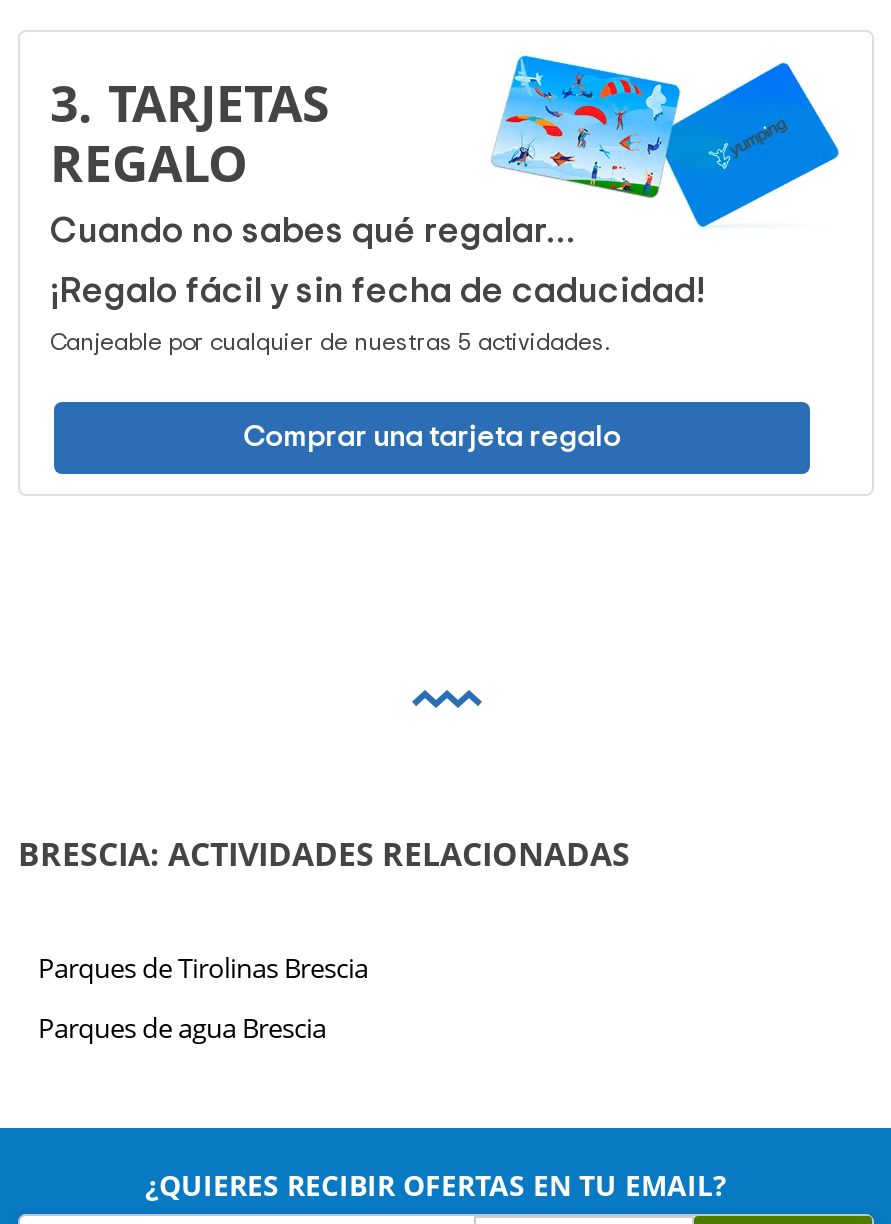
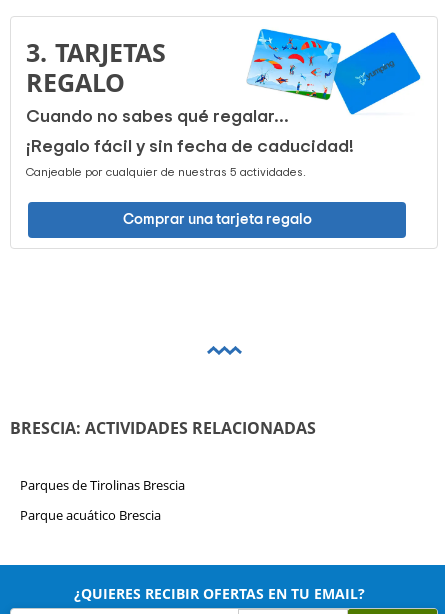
- Parques de agua Brescia
+ Parque acuático Brescia
